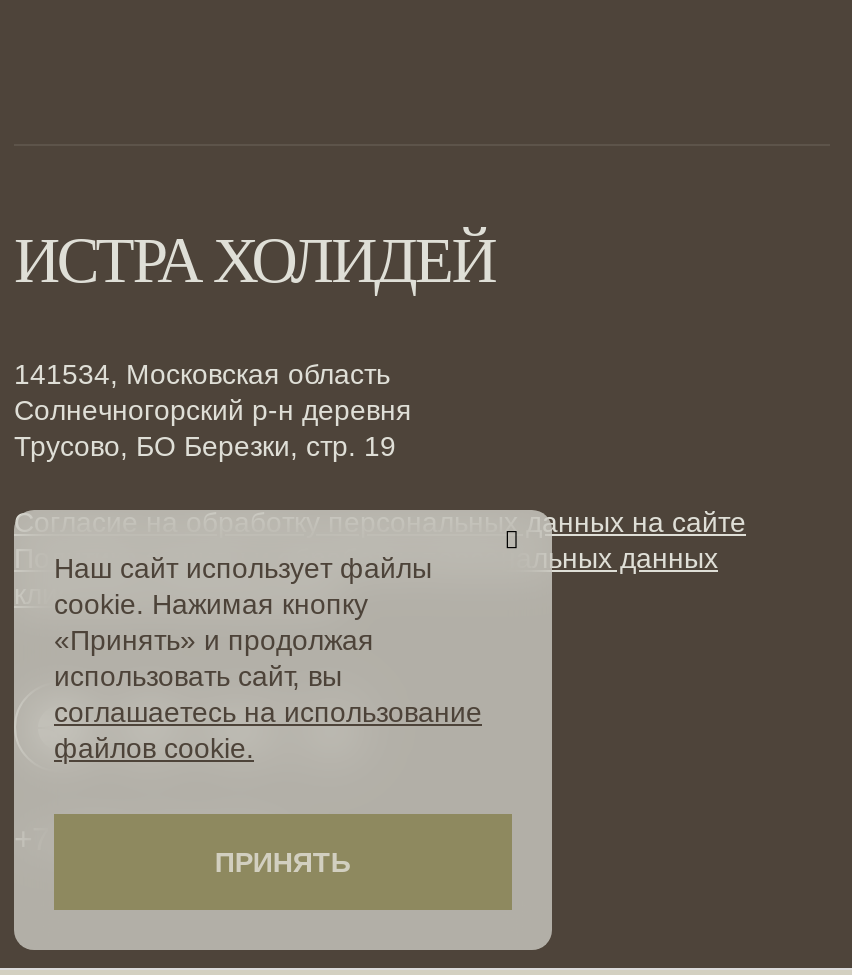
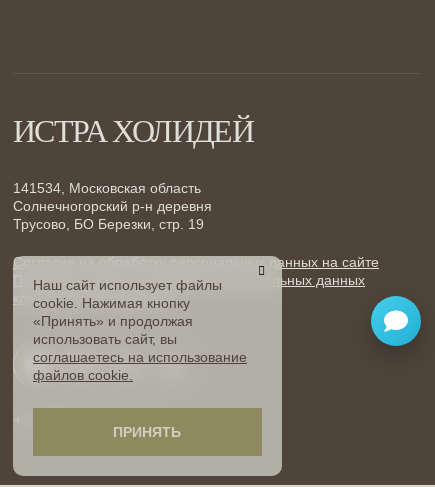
+ [image]
